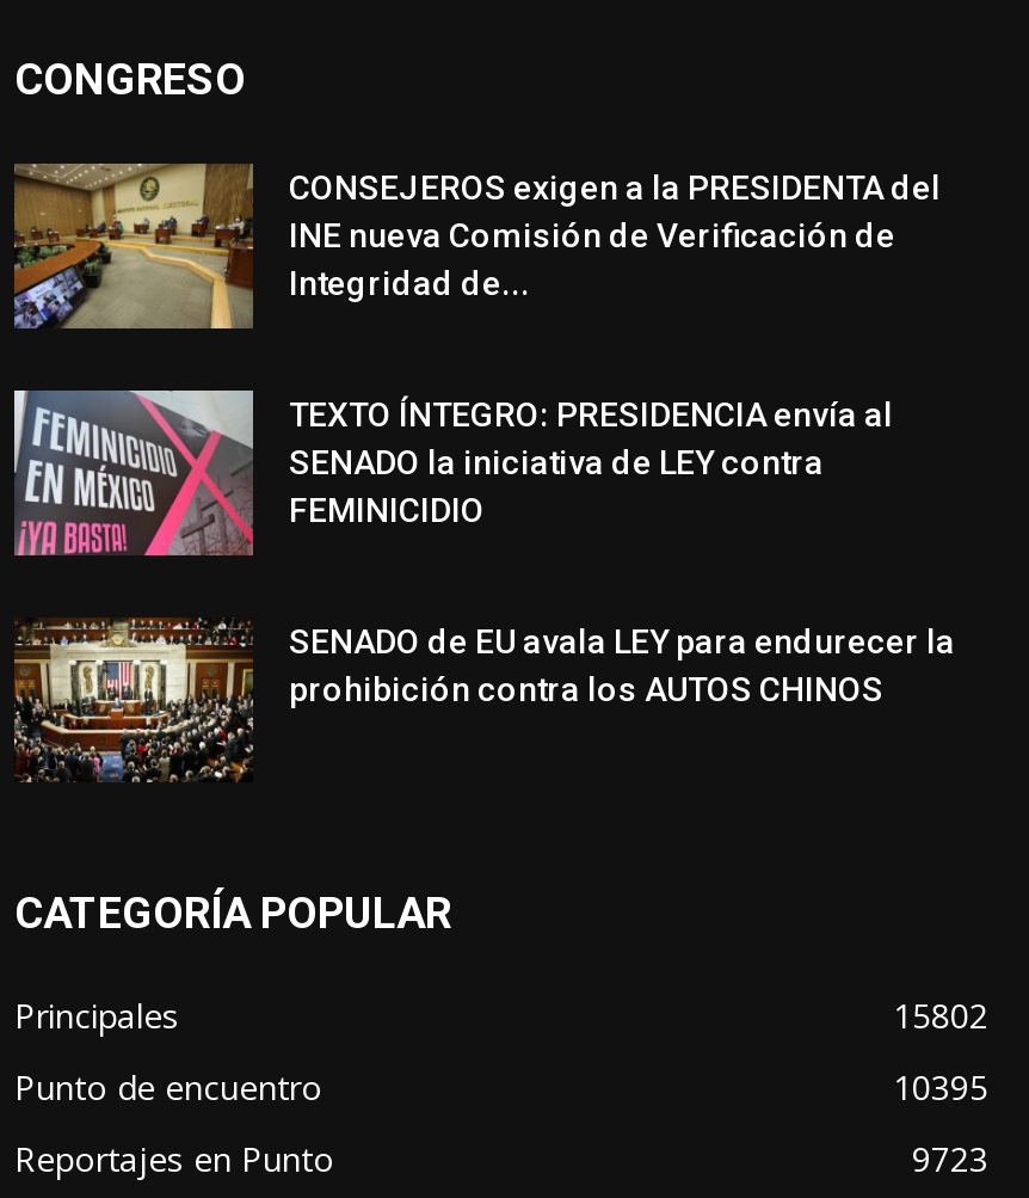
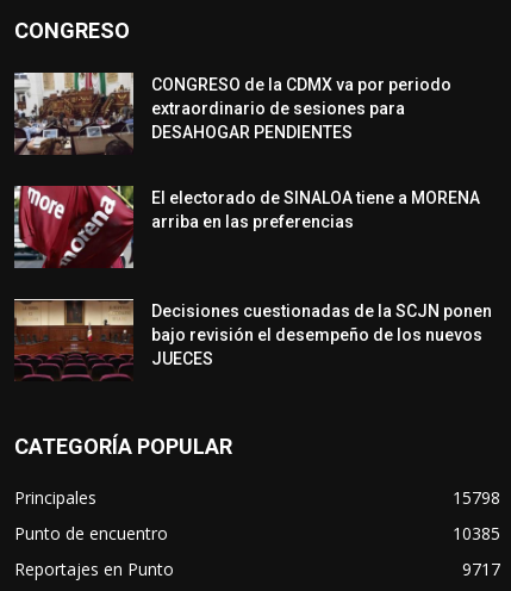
- [image]
- CONSEJEROS exigen a la PRESIDENTA del
- INE nueva Comisión de Verificación de
- Integridad de...
+ [image]
+ CONGRESO de la CDMX va por periodo
+ extraordinario de sesiones para
+ DESAHOGAR PENDIENTES

- [image]
- TEXTO ÍNTEGRO: PRESIDENCIA envía al
- SENADO la iniciativa de LEY contra
- FEMINICIDIO
+ [image]
+ El electorado de SINALOA tiene a MORENA
+ arriba en las preferencias

- [image]
- SENADO de EU avala LEY para endurecer la
- prohibición contra los AUTOS CHINOS
+ [image]
+ Decisiones cuestionadas de la SCJN ponen
+ bajo revisión el desempeño de los nuevos
+ JUECES

- 15802
+ 15798

- 10395
+ 10385

- 9723
+ 9717
